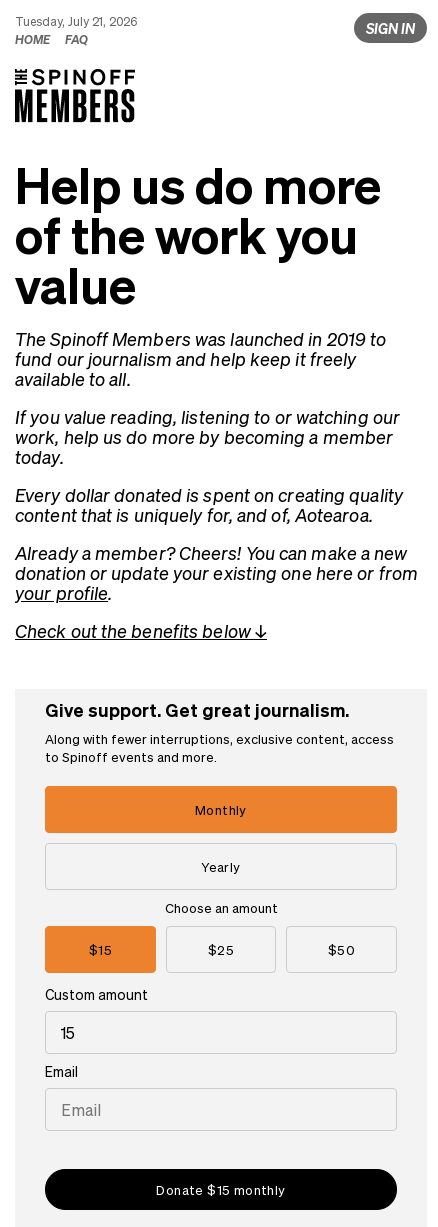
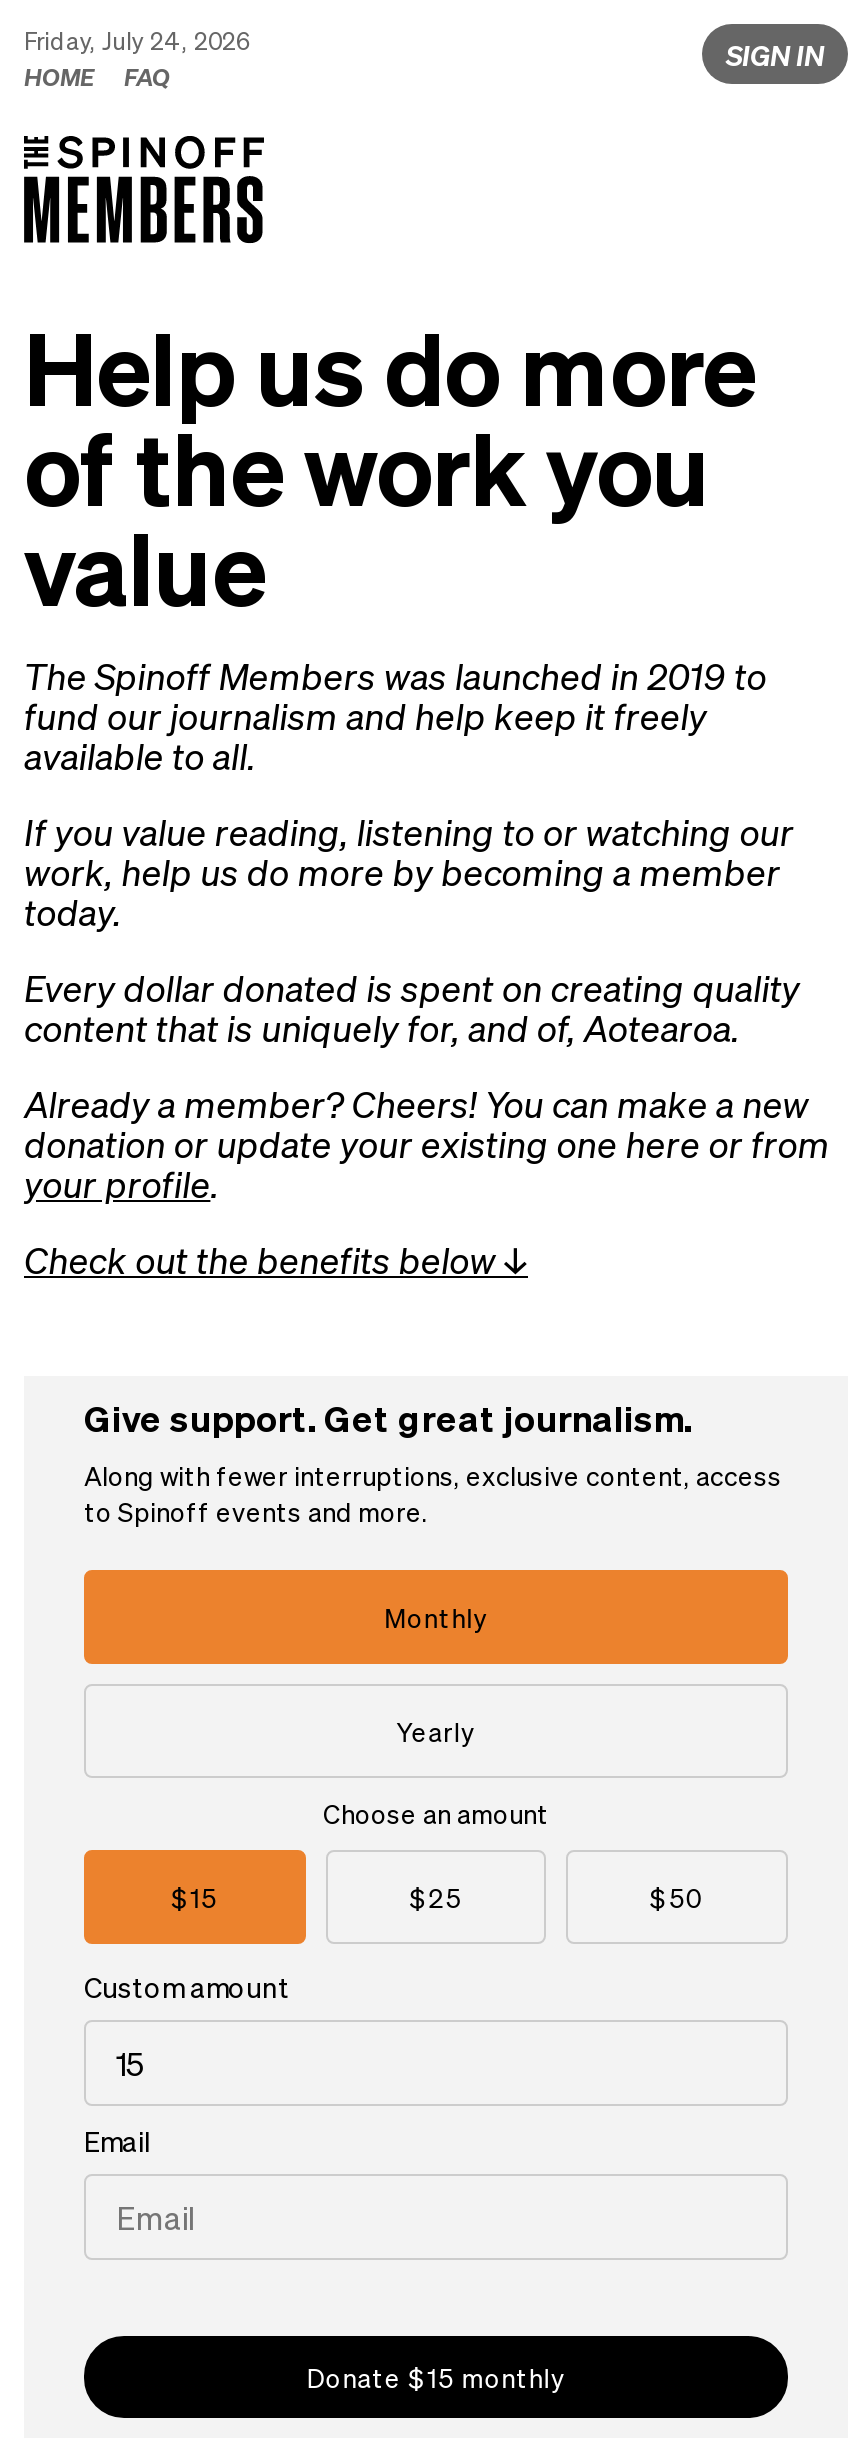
- Tuesday, July 21, 2026
+ Friday, July 24, 2026
